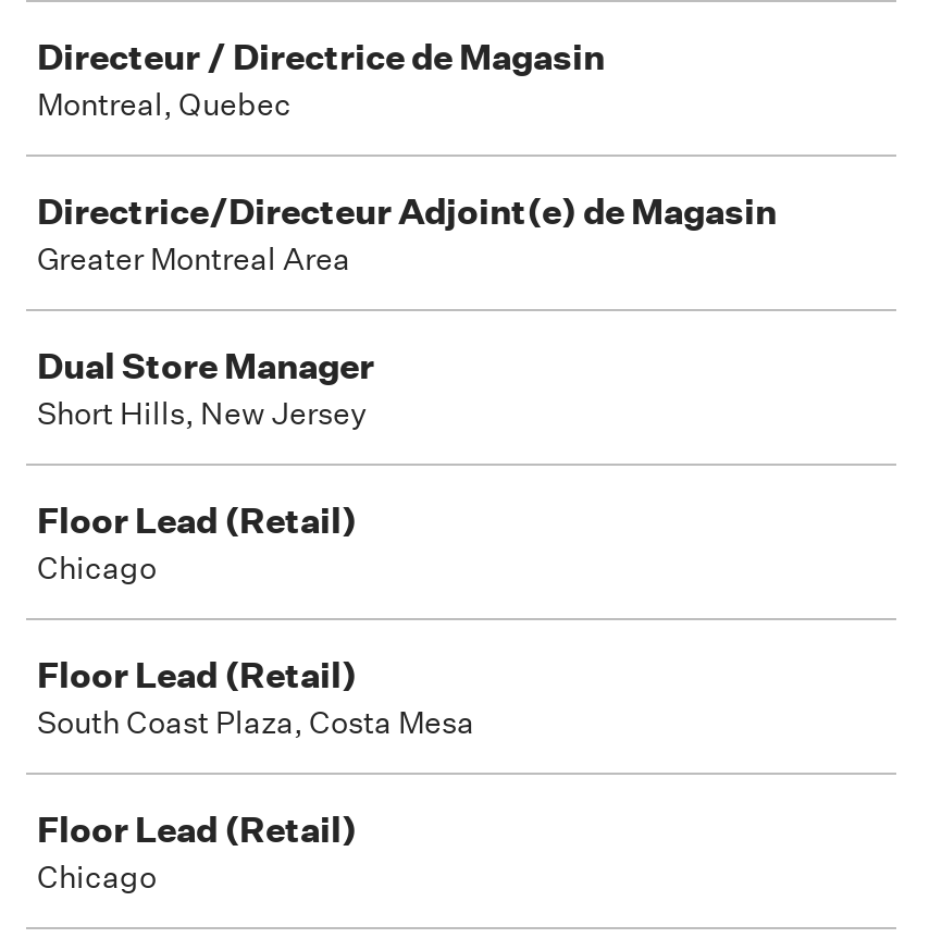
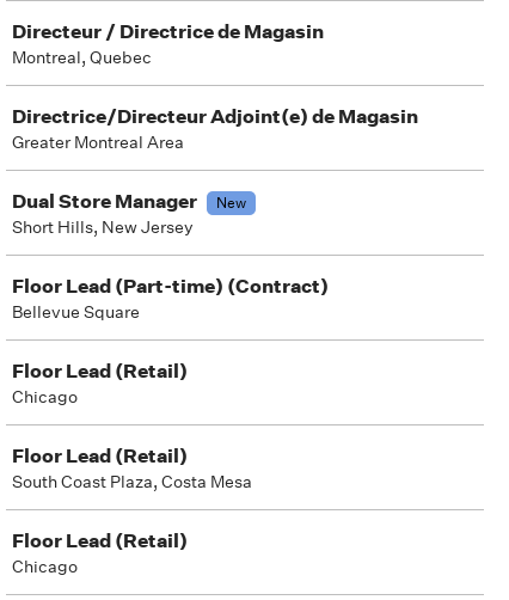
+ New

+ Floor Lead (Part-time) (Contract)
+ Bellevue Square
